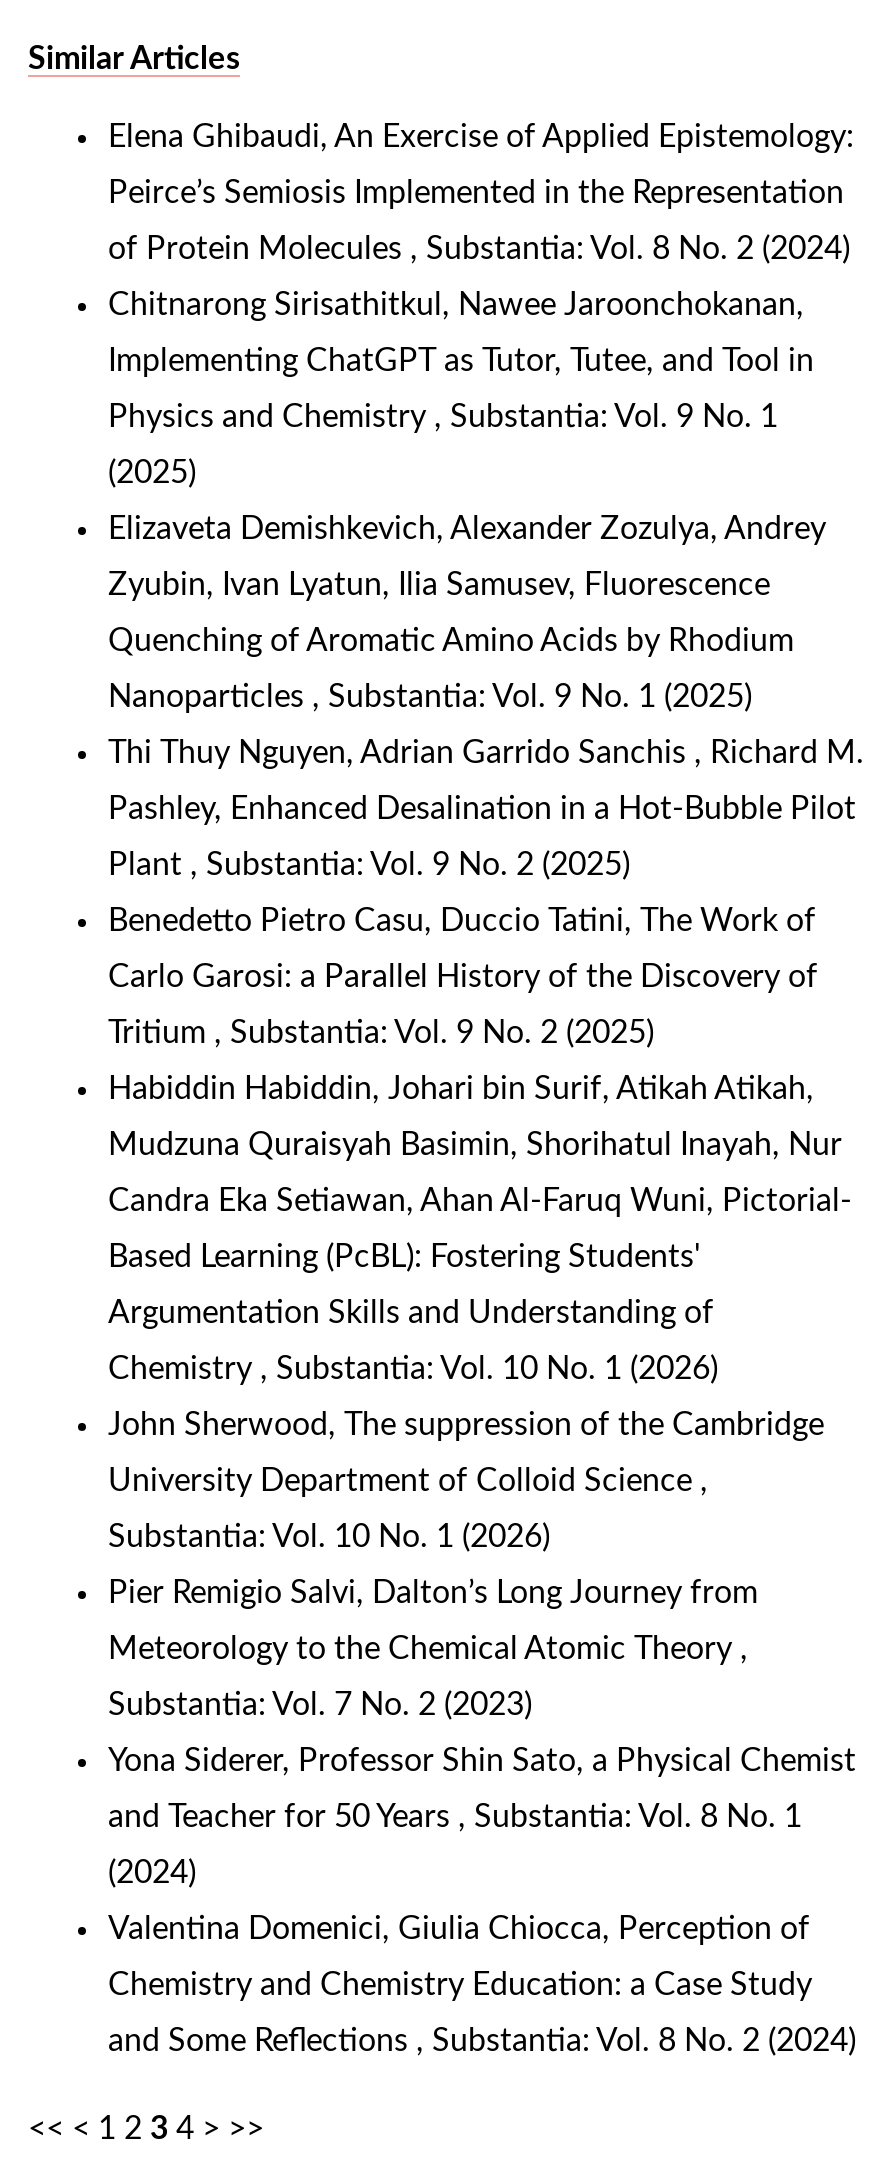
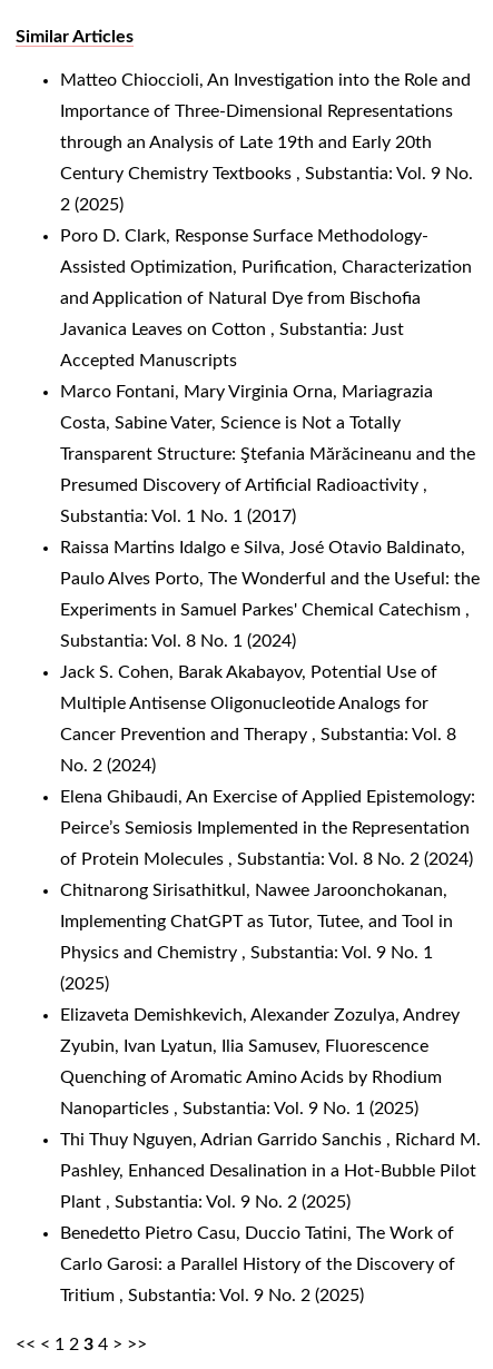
+ Matteo Chioccioli, An Investigation into the Role and
+ Importance of Three-Dimensional Representations
+ through an Analysis of Late 19th and Early 20th
+ Century Chemistry Textbooks, Substantia: Vol. 9 No.
+ 2 (2025)
+ Poro D. Clark, Response Surface Methodology-
+ Assisted Optimization, Purification, Characterization
+ and Application of Natural Dye from Bischofia
+ Javanica Leaves on Cotton, Substantia: Just
+ Accepted Manuscripts
+ Marco Fontani, Mary Virginia Orna, Mariagrazia
+ Costa, Sabine Vater, Science is Not a Totally
+ Transparent Structure: Ştefania Mărăcineanu and the
+ Presumed Discovery of Artificial Radioactivity,
+ Substantia: Vol. 1 No. 1 (2017)
+ Raissa Martins Idalgo e Silva, José Otavio Baldinato,
+ Paulo Alves Porto, The Wonderful and the Useful: the
+ Experiments in Samuel Parkes' Chemical Catechism,
+ Substantia: Vol. 8 No. 1 (2024)
+ Jack S. Cohen, Barak Akabayov, Potential Use of
+ Multiple Antisense Oligonucleotide Analogs for
+ Cancer Prevention and Therapy, Substantia: Vol. 8
+ No. 2 (2024)

moved down: Elena Ghibaudi, An Exercise of Applied Epistemology: | Peirce’s Semiosis Implemented in the Representation | of Protein Molecules, Substantia: Vol. 8 No. 2 (2024) | ... | Carlo Garosi: a Parallel History of the Discovery of | Tritium, Substantia: Vol. 9 No. 2 (2025)

- Habiddin Habiddin, Johari bin Surif, Atikah Atikah,
- Mudzuna Quraisyah Basimin, Shorihatul Inayah, Nur
- Candra Eka Setiawan, Ahan Al-Faruq Wuni, Pictorial-
- Based Learning (PcBL): Fostering Students'
- Argumentation Skills and Understanding of
- Chemistry, Substantia: Vol. 10 No. 1 (2026)
- John Sherwood, The suppression of the Cambridge
- University Department of Colloid Science,
- Substantia: Vol. 10 No. 1 (2026)
- Pier Remigio Salvi, Dalton’s Long Journey from
- Meteorology to the Chemical Atomic Theory,
- Substantia: Vol. 7 No. 2 (2023)
- Yona Siderer, Professor Shin Sato, a Physical Chemist
- and Teacher for 50 Years, Substantia: Vol. 8 No. 1
- (2024)
- Valentina Domenici, Giulia Chiocca, Perception of
- Chemistry and Chemistry Education: a Case Study
- and Some Reflections, Substantia: Vol. 8 No. 2 (2024)
